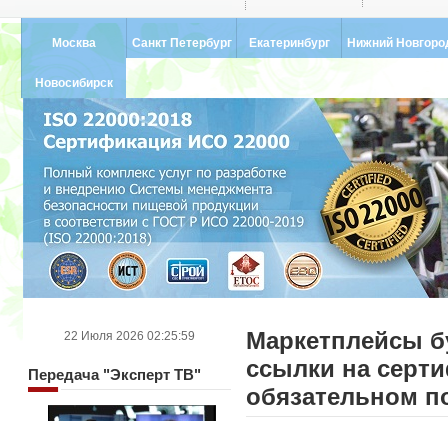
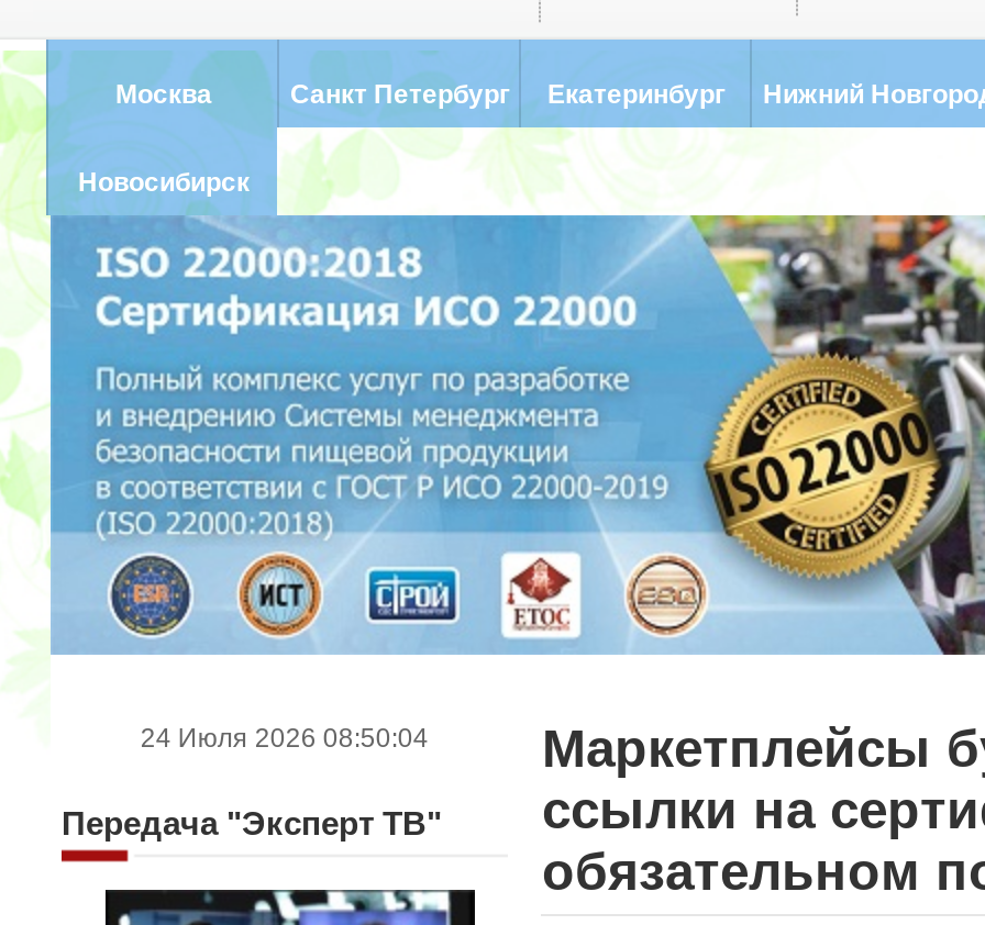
- 22 Июля 2026 02:25:59
+ 24 Июля 2026 08:50:04
